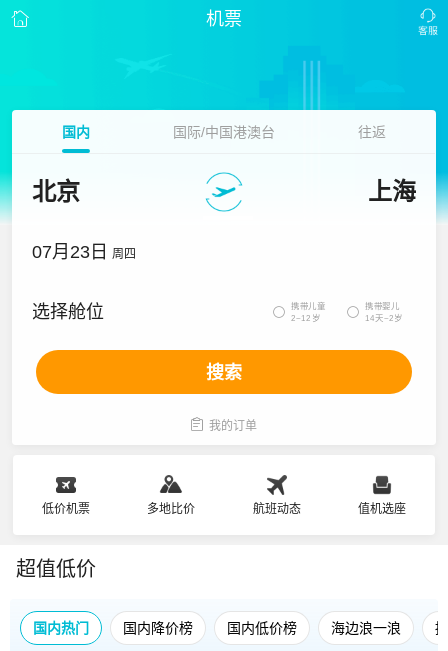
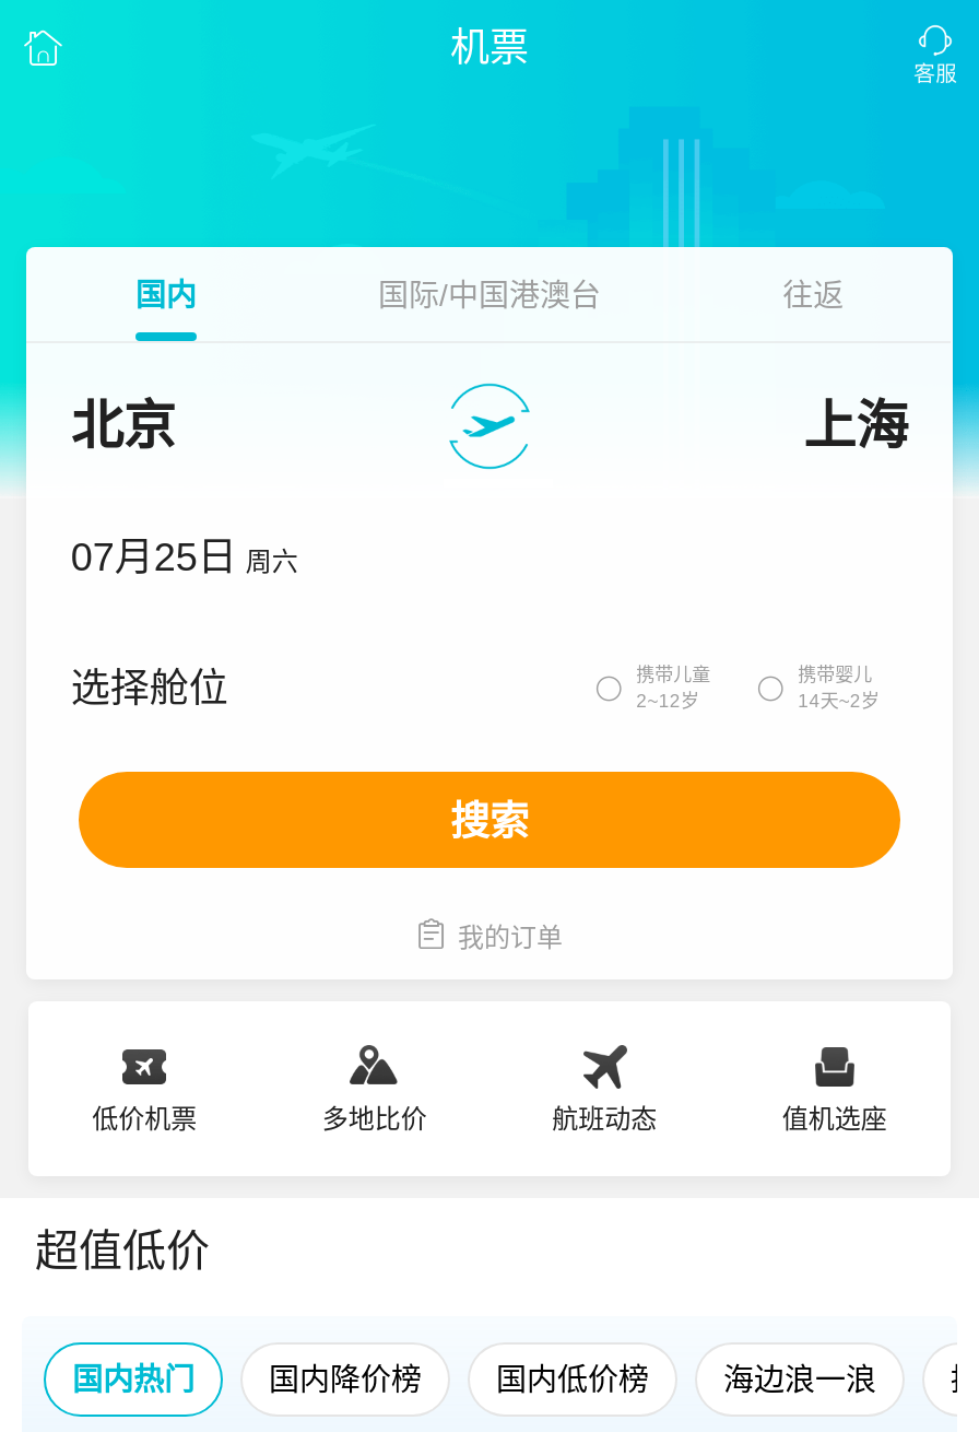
- 07月23日 周四
+ 07月25日 周六
